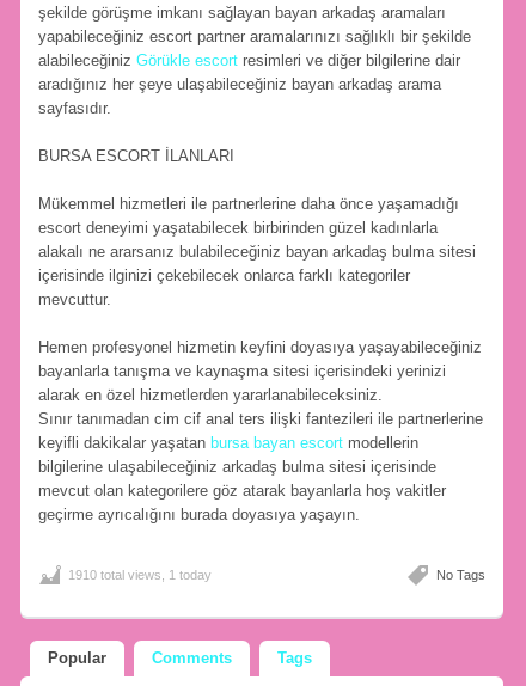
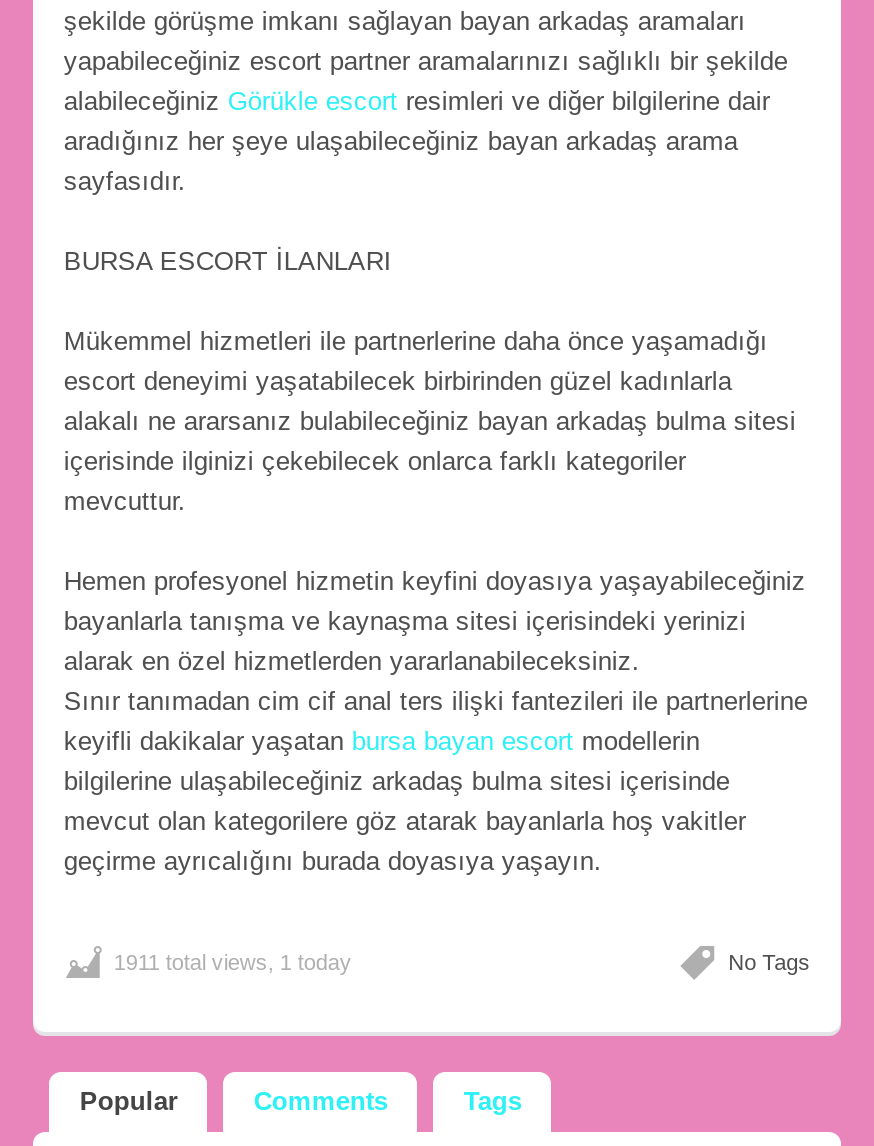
- 1910 total views, 1 today
+ 1911 total views, 1 today
